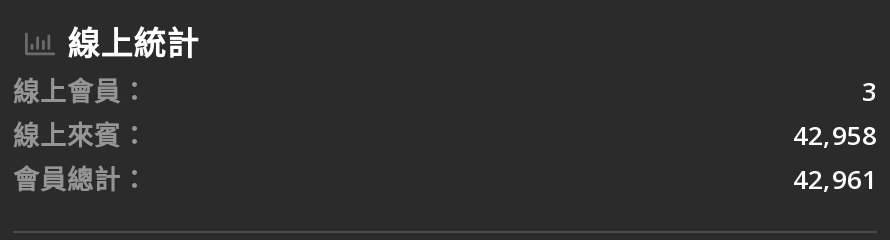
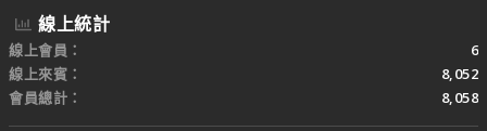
- 3
+ 6

- 42,958
+ 8,052

- 42,961
+ 8,058
